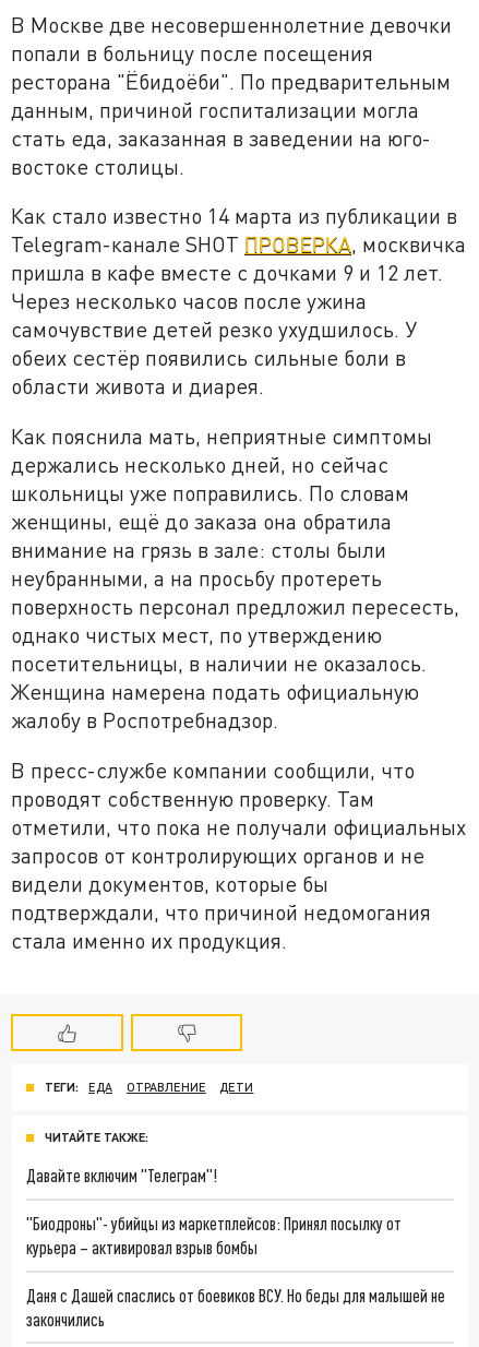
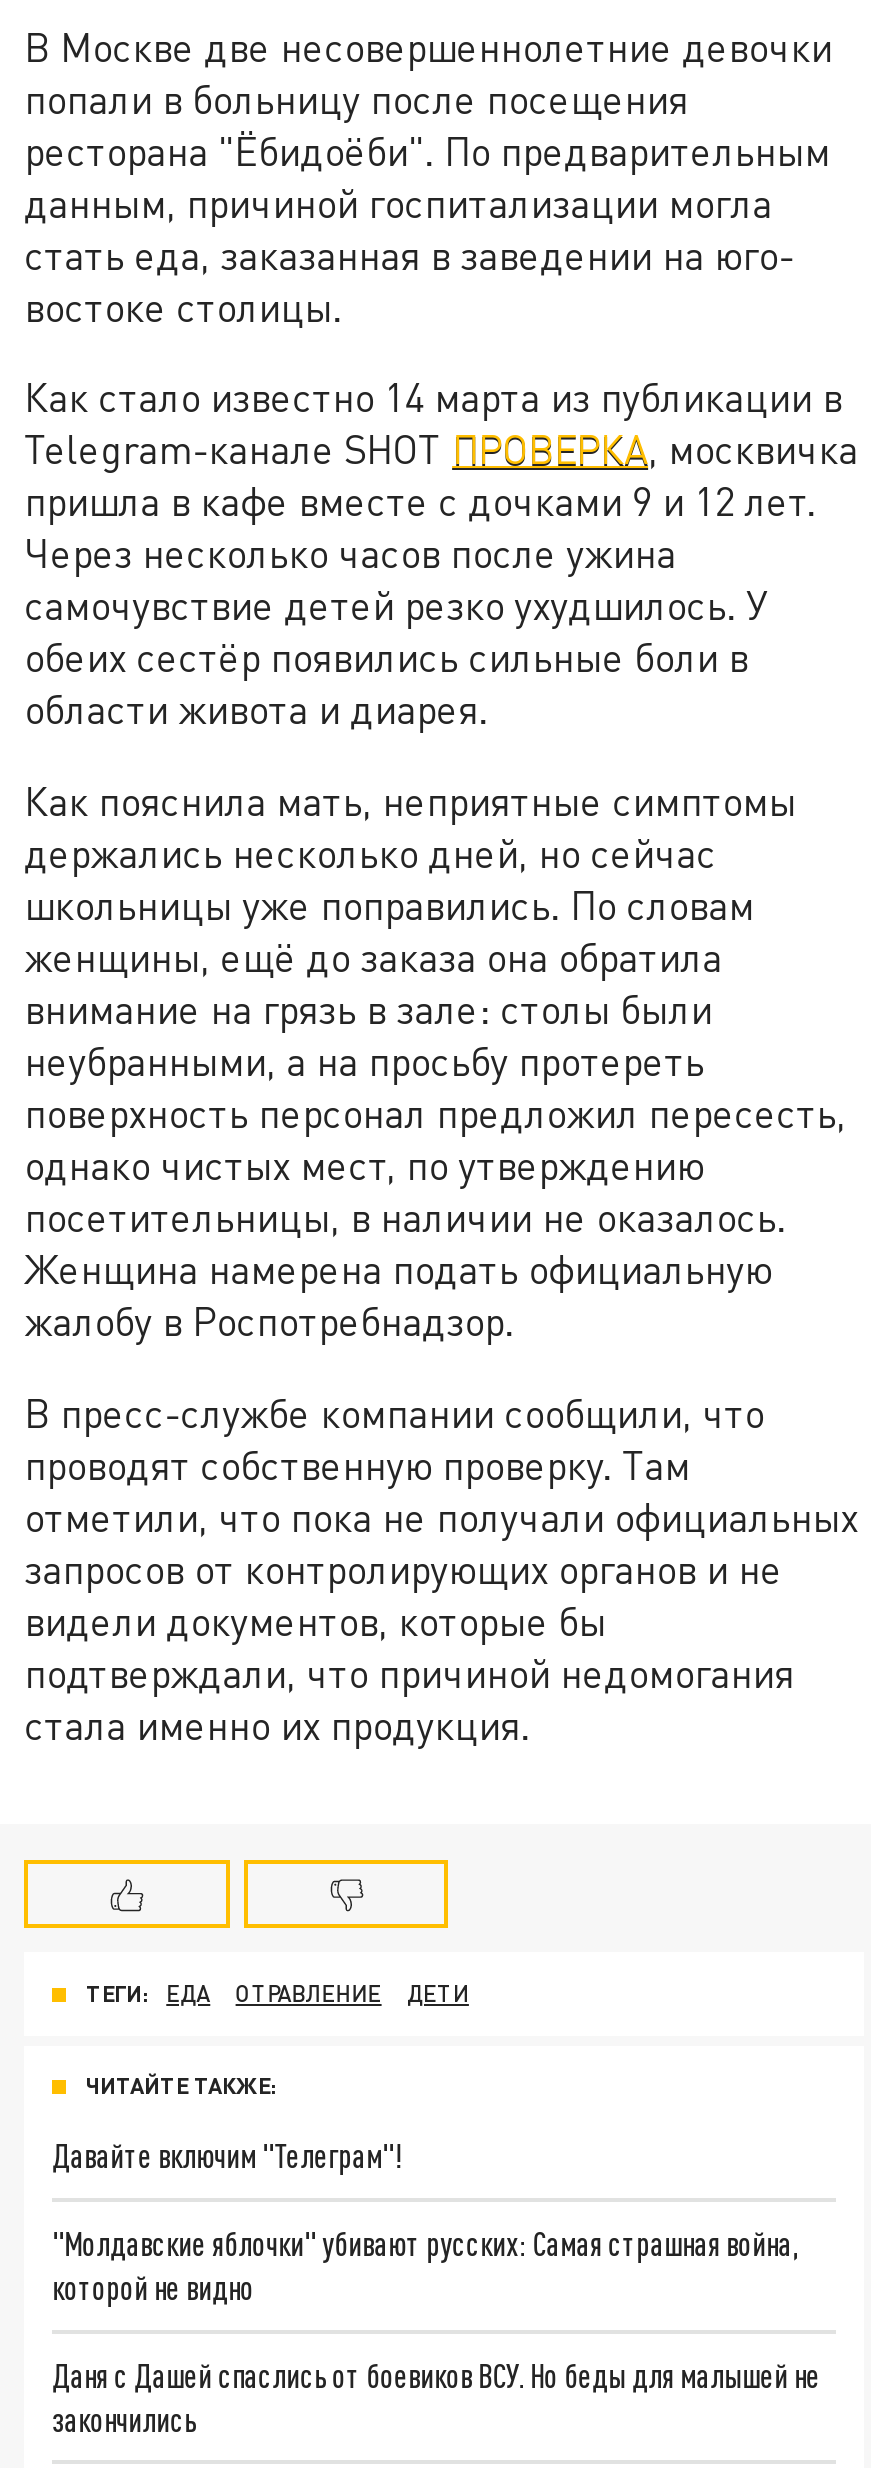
- "Биодроны"- убийцы из маркетплейсов: Принял посылку от
- курьера – активировал взрыв бомбы
+ "Молдавские яблочки" убивают русских: Самая страшная война,
+ которой не видно
